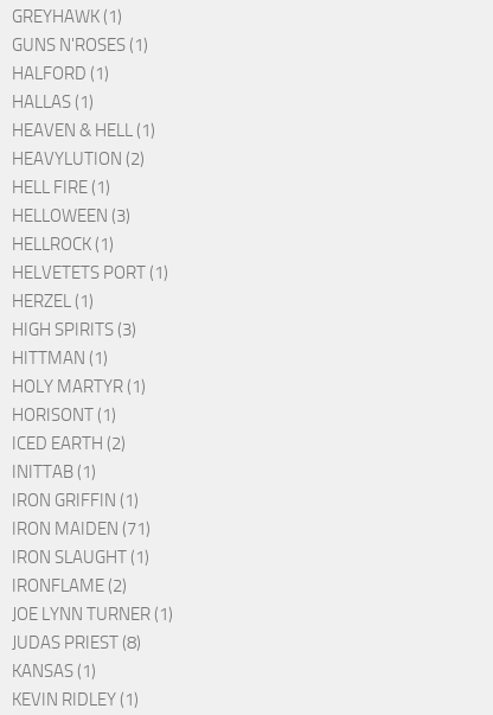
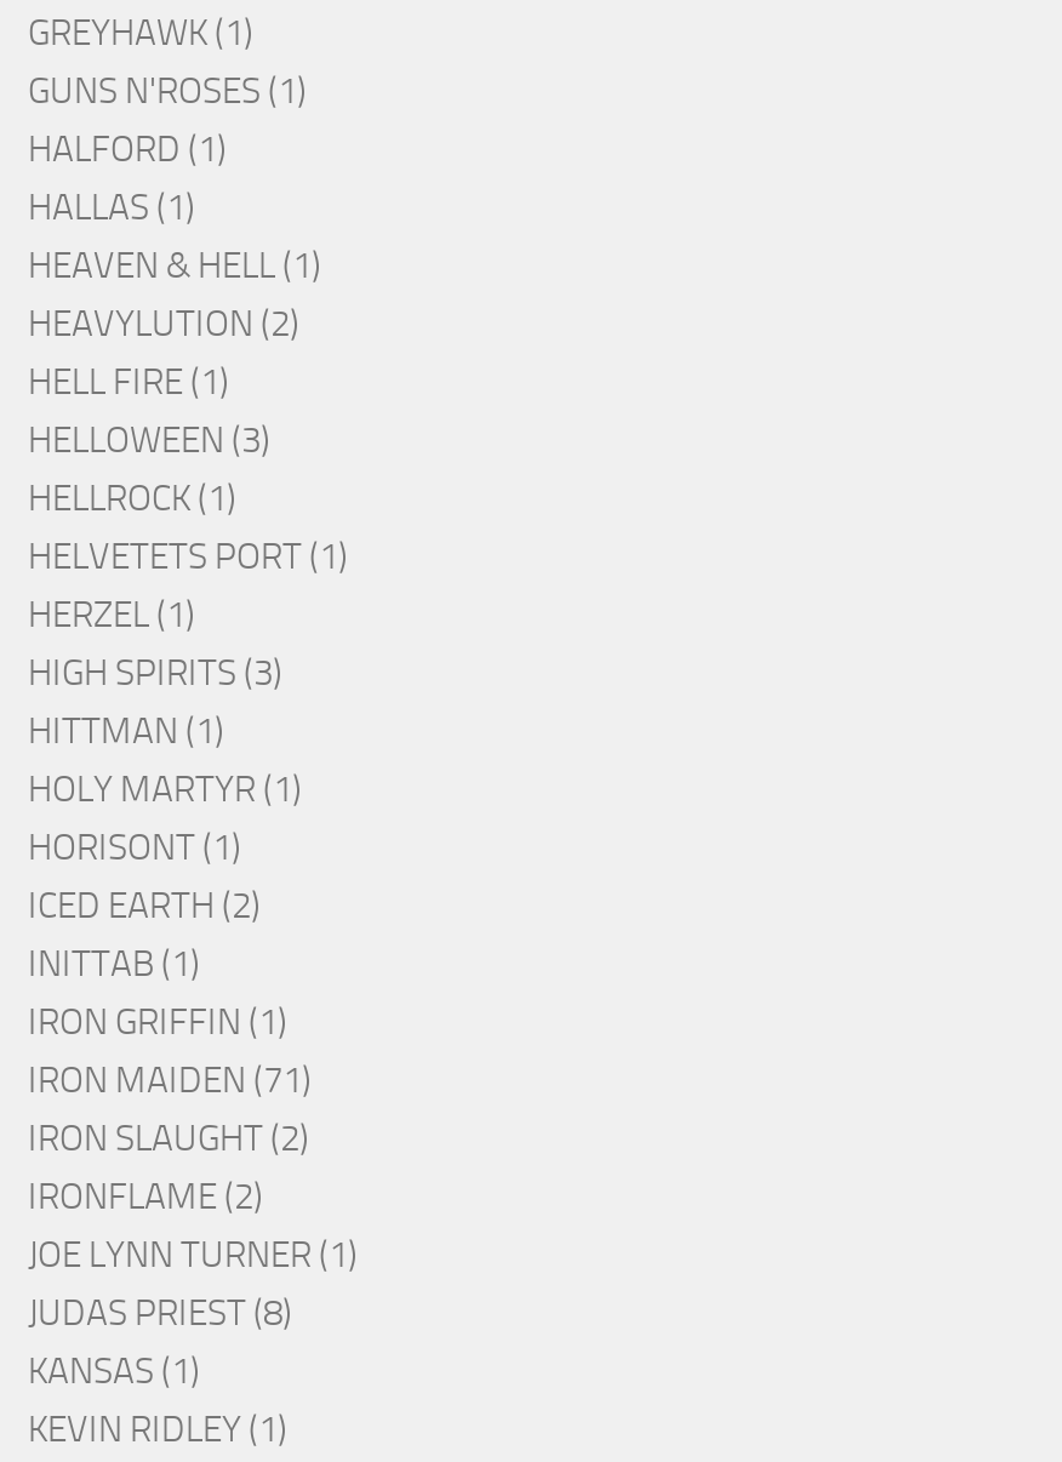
- IRON SLAUGHT (1)
+ IRON SLAUGHT (2)
